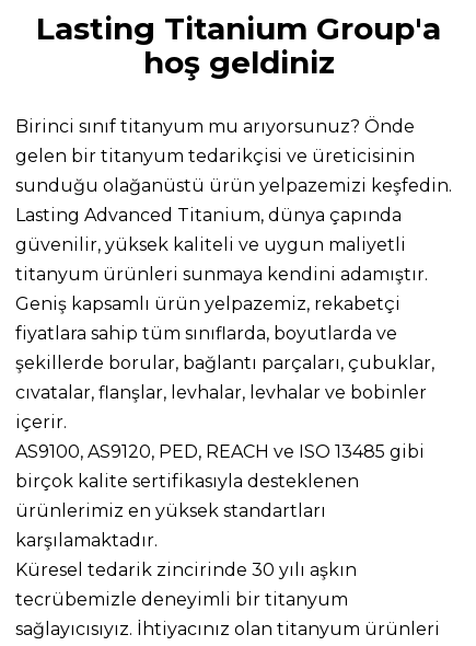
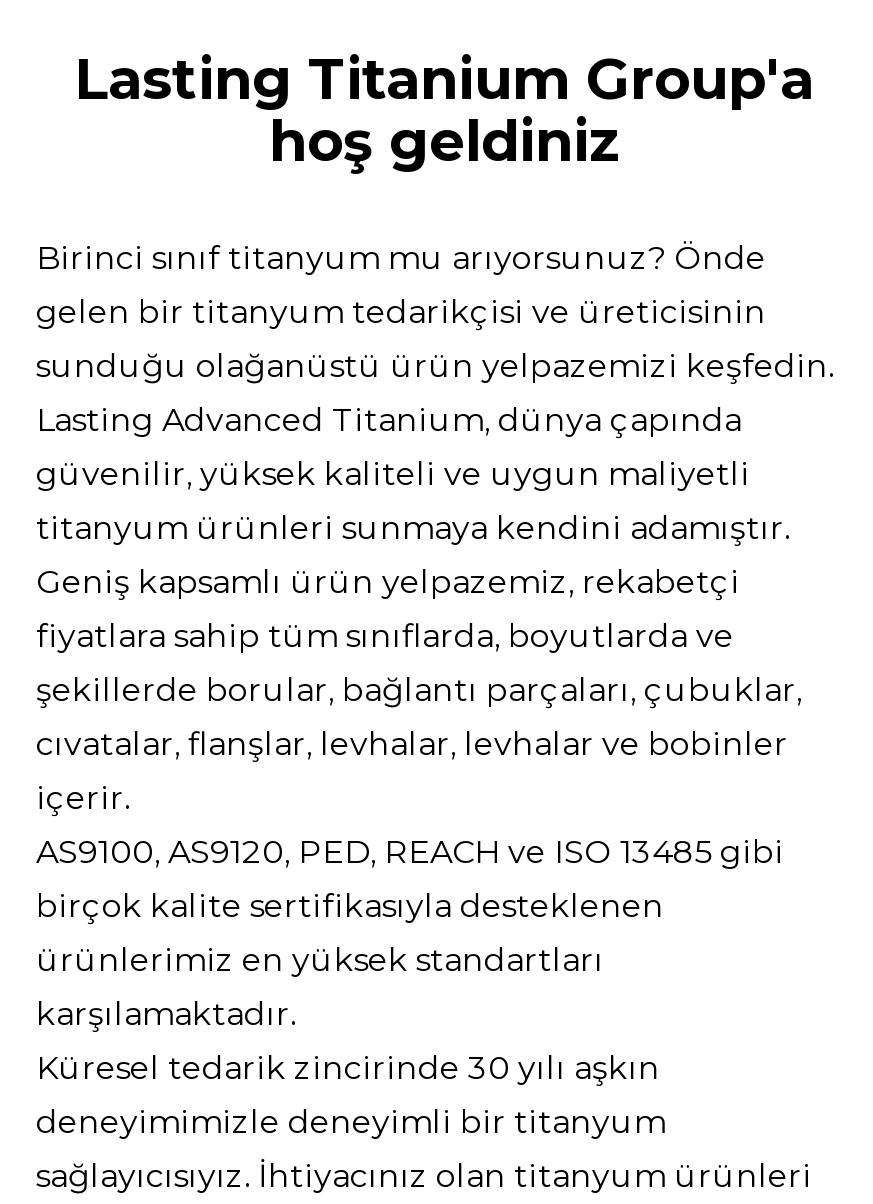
- tecrübemizle deneyimli bir titanyum
+ deneyimimizle deneyimli bir titanyum
